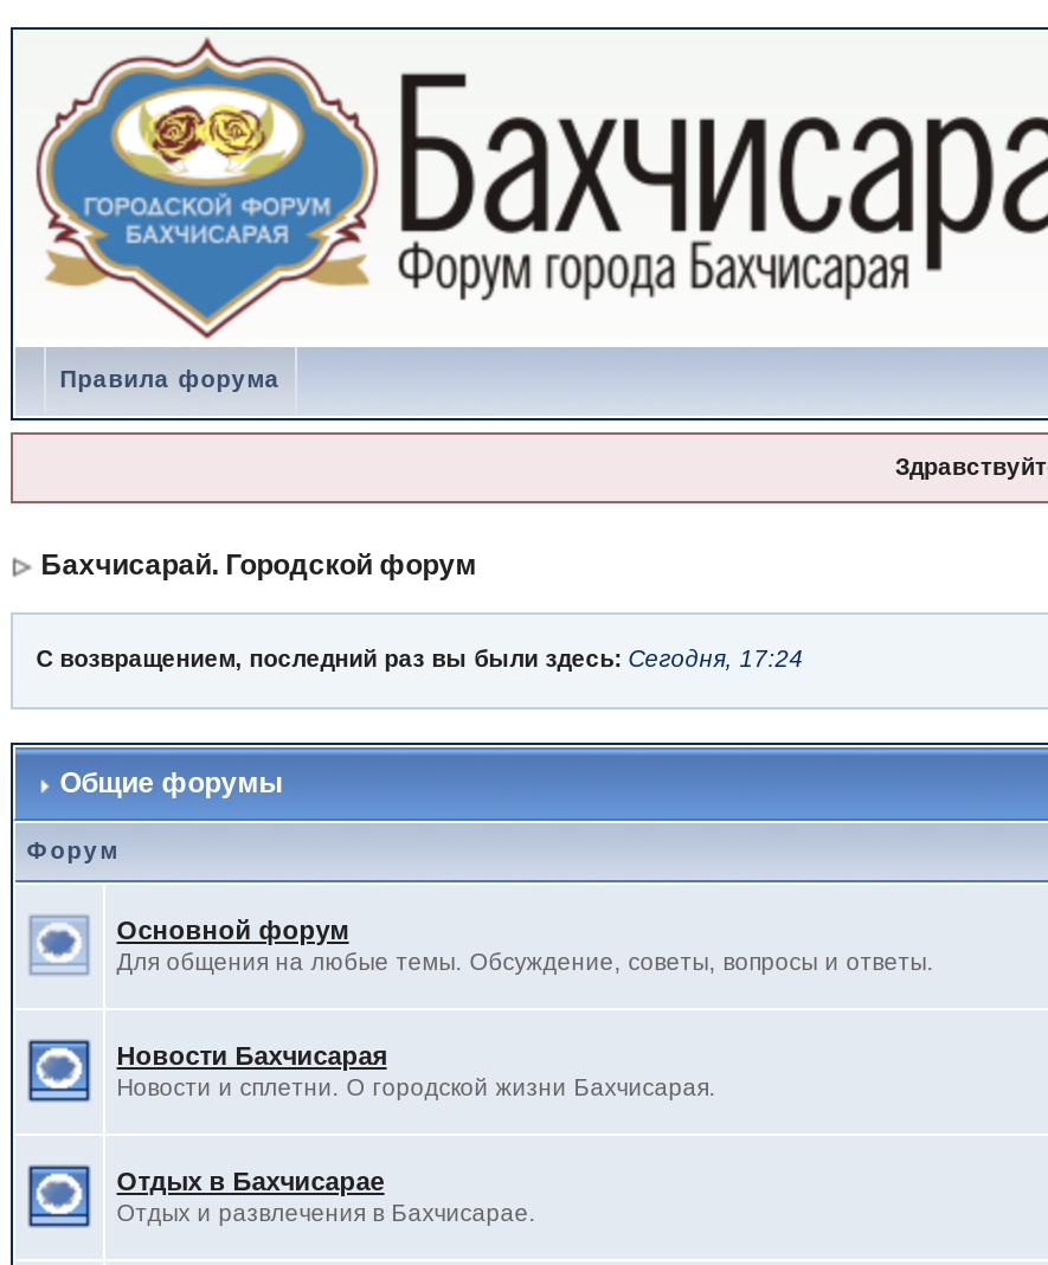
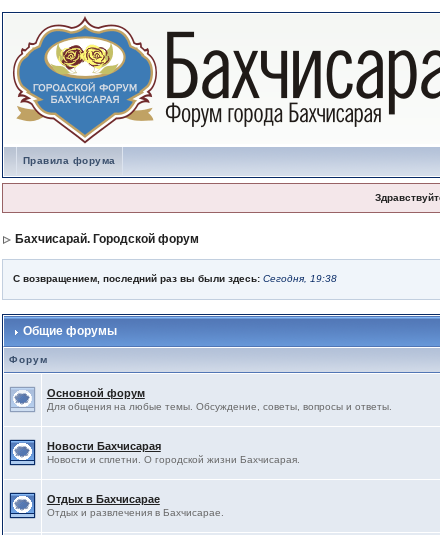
- С возвращением, последний раз вы были здесь: Сегодня, 17:24
+ С возвращением, последний раз вы были здесь: Сегодня, 19:38
